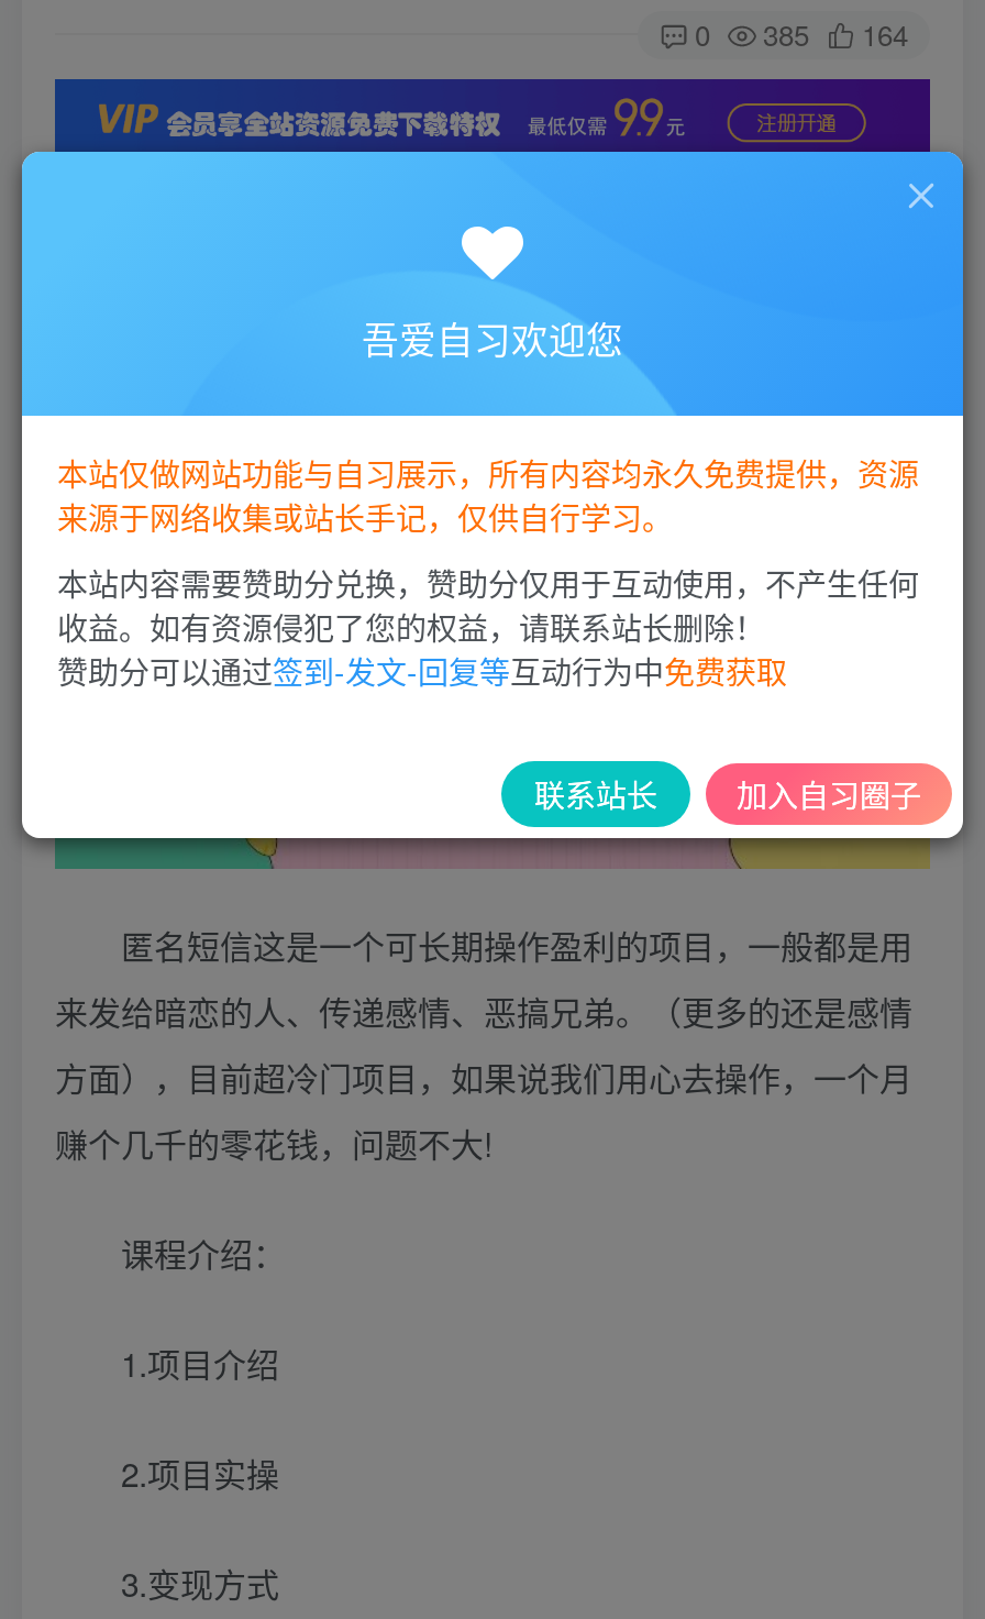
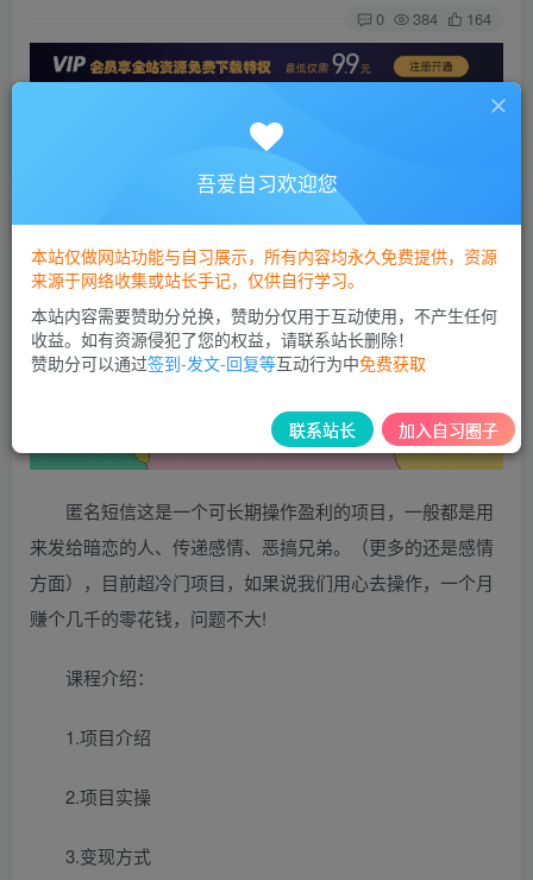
- 0 385 164
+ 0 384 164

- [image]
+ [image]
